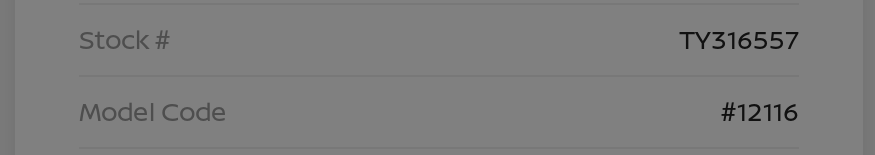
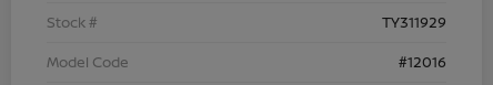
- TY316557
+ TY311929

- #12116
+ #12016
